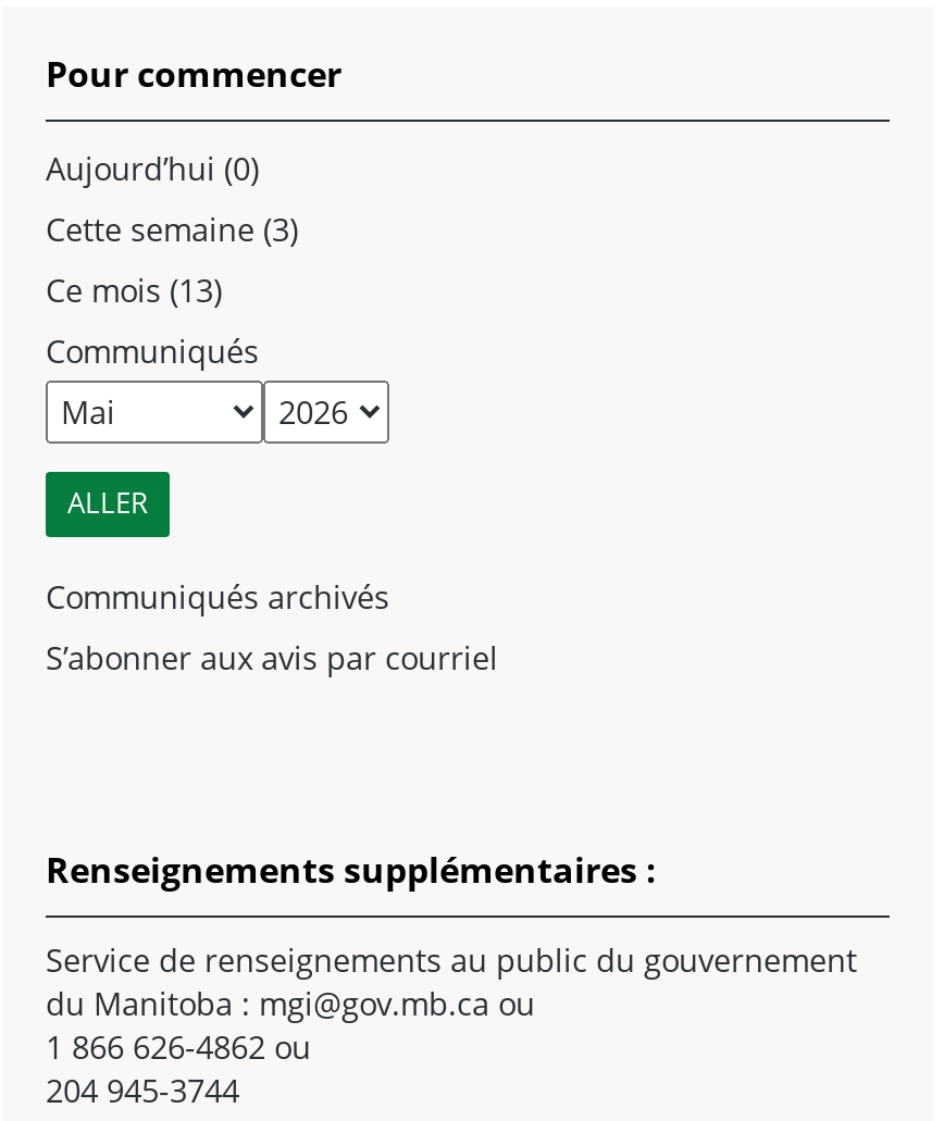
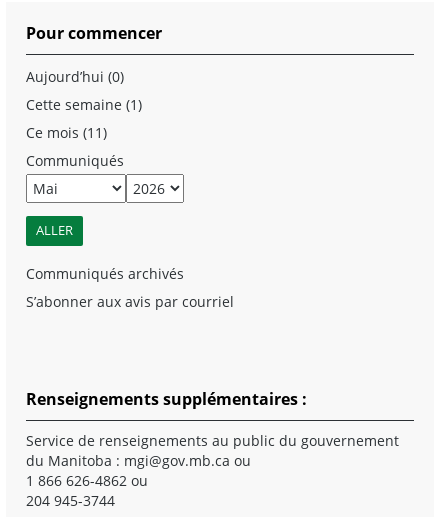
- Cette semaine (3)
+ Cette semaine (1)

- Ce mois (13)
+ Ce mois (11)
